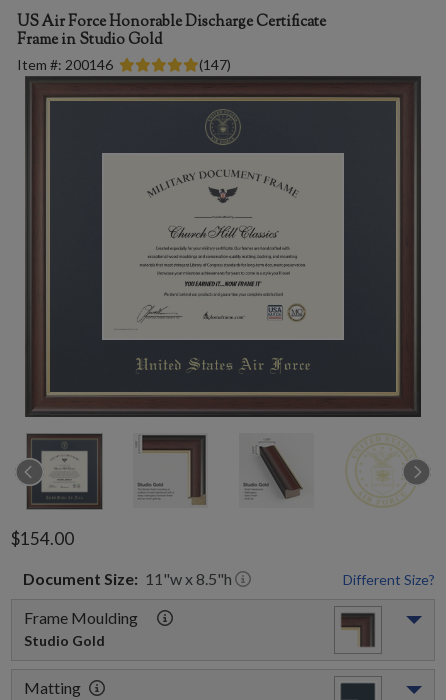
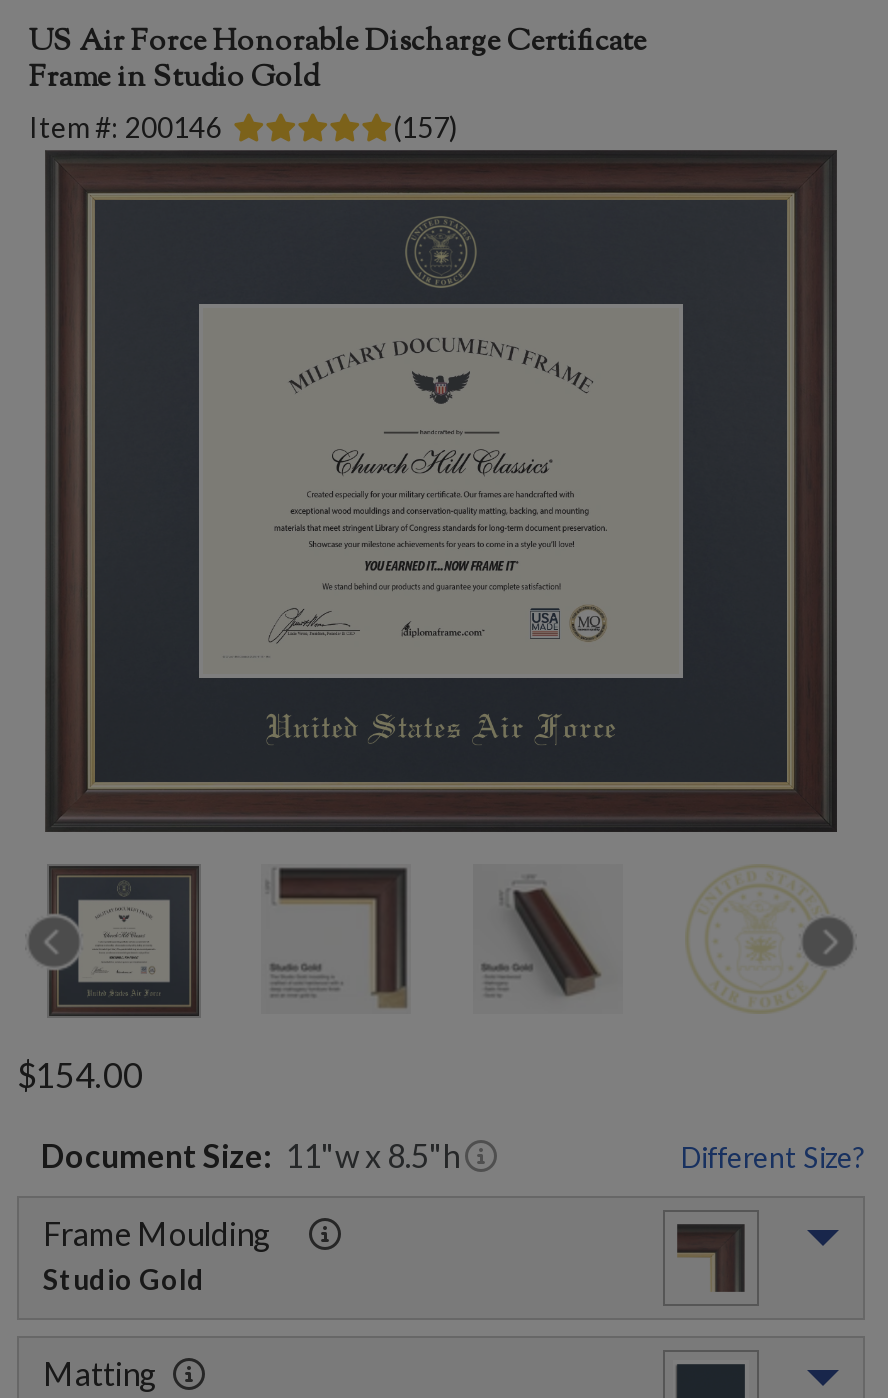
- (147)
+ (157)
